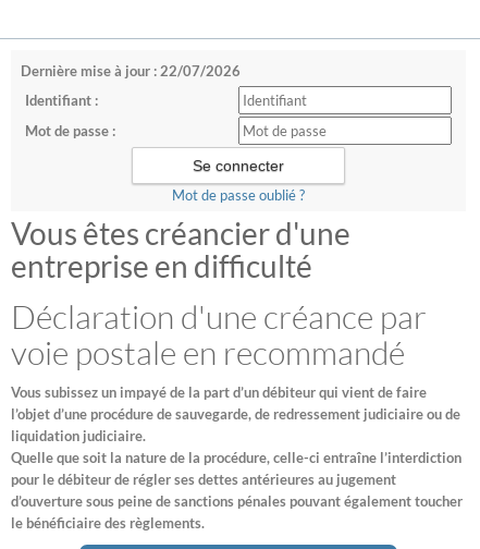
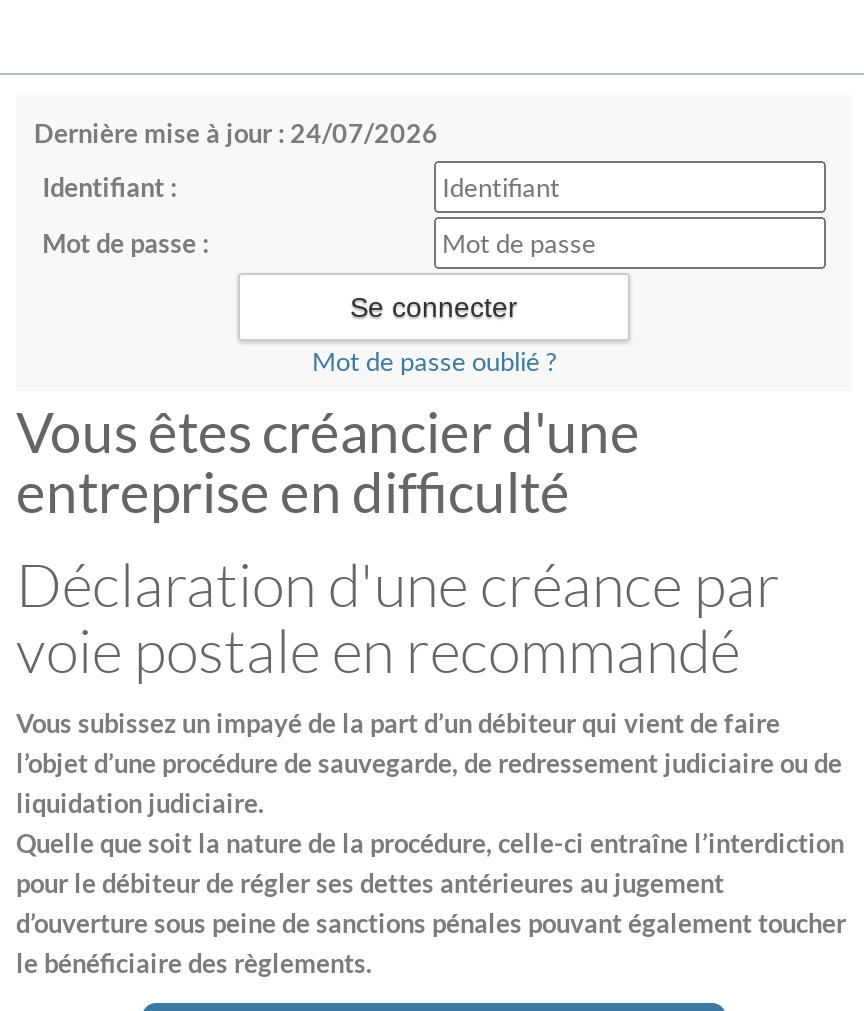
- Dernière mise à jour : 22/07/2026
+ Dernière mise à jour : 24/07/2026
